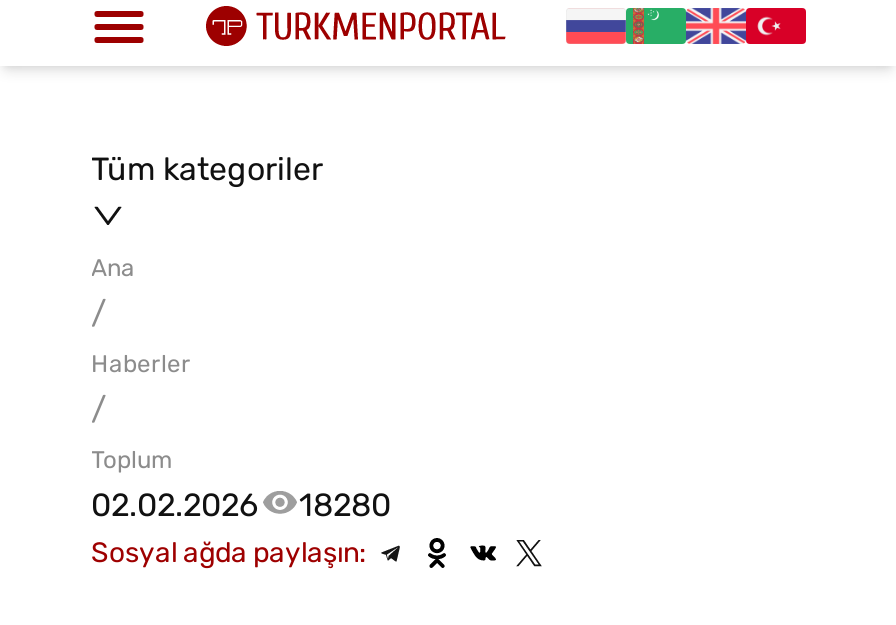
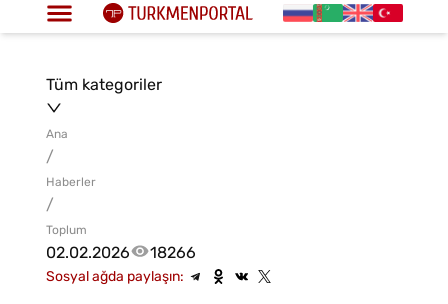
- 02.02.2026 18280
+ 02.02.2026 18266
